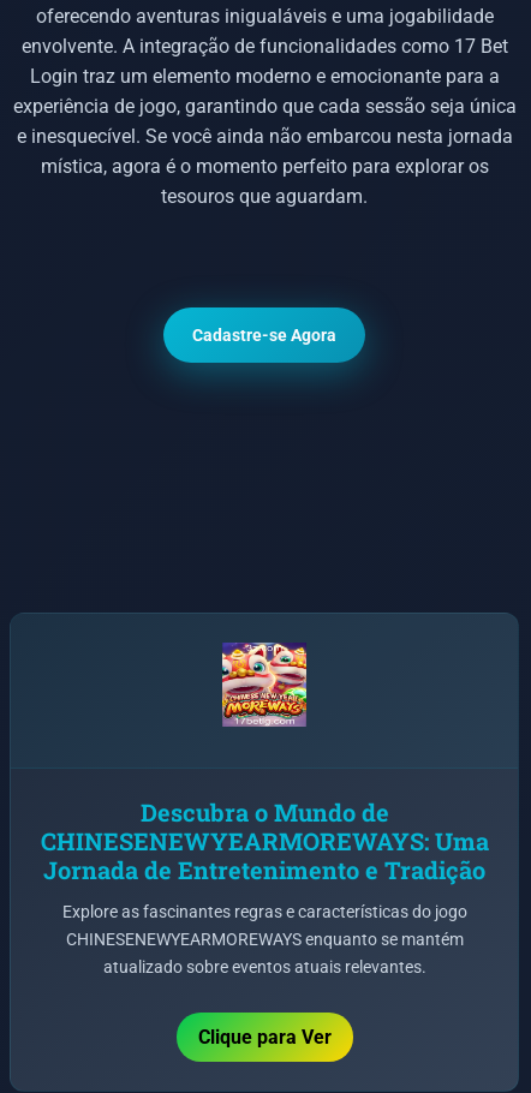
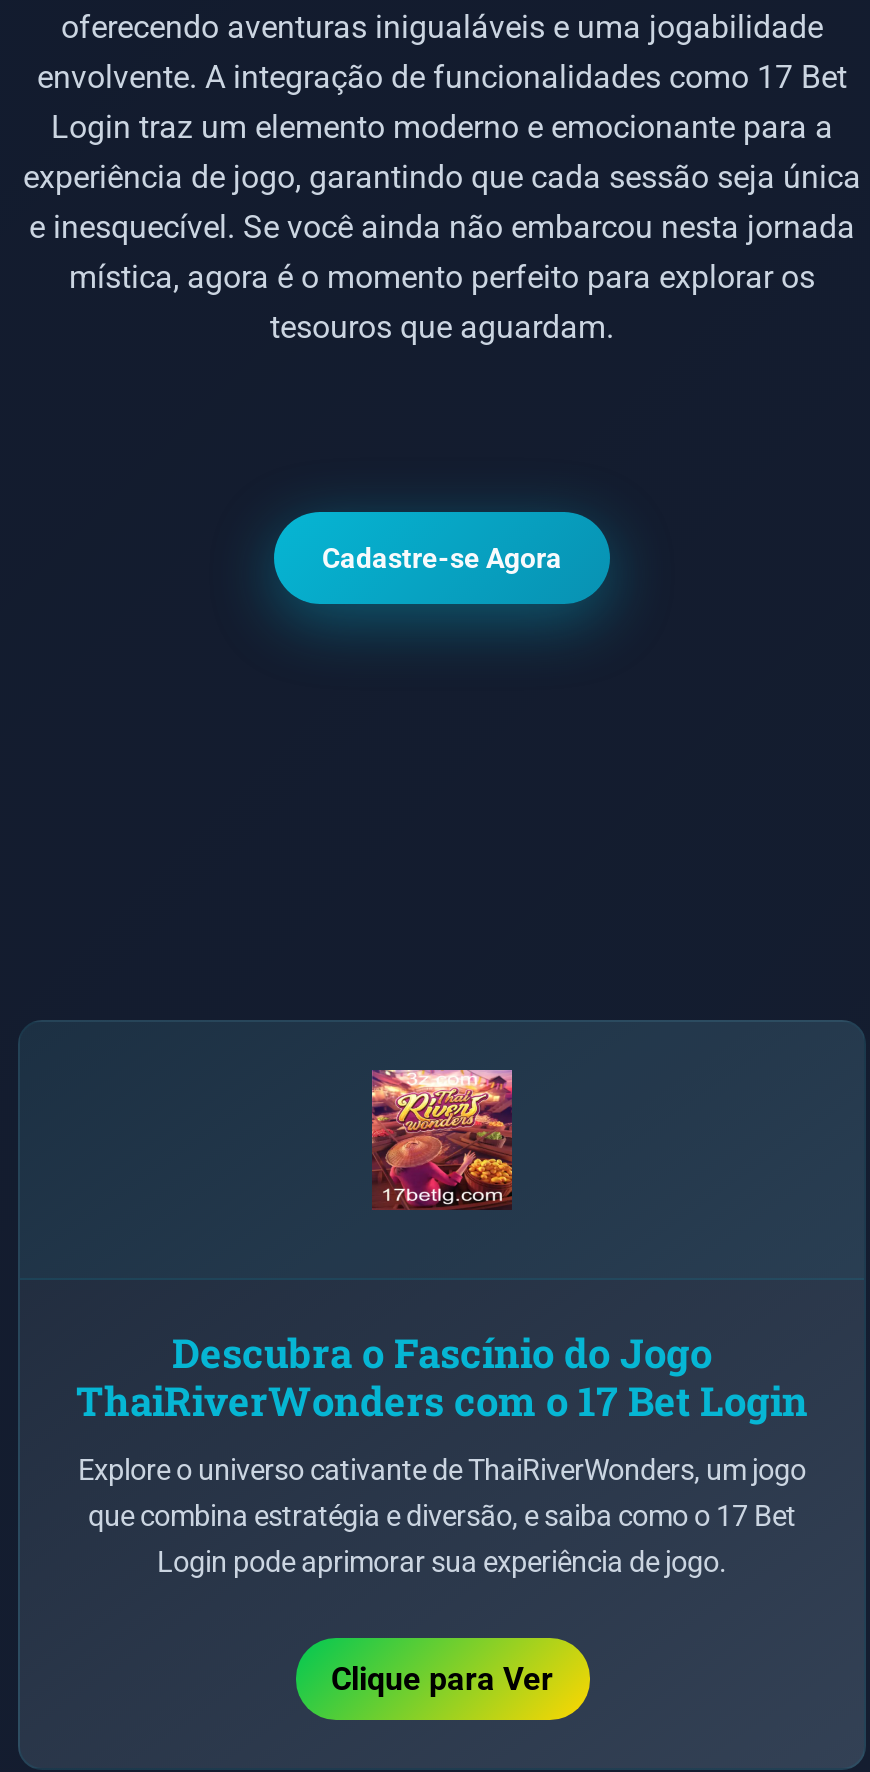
- [image]
+ [image]

- Descubra o Mundo de
- CHINESENEWYEARMOREWAYS: Uma
- Jornada de Entretenimento e Tradição
+ Descubra o Fascínio do Jogo
+ ThaiRiverWonders com o 17 Bet Login

- Explore as fascinantes regras e características do jogo
- CHINESENEWYEARMOREWAYS enquanto se mantém
- atualizado sobre eventos atuais relevantes.
+ Explore o universo cativante de ThaiRiverWonders, um jogo
+ que combina estratégia e diversão, e saiba como o 17 Bet
+ Login pode aprimorar sua experiência de jogo.
